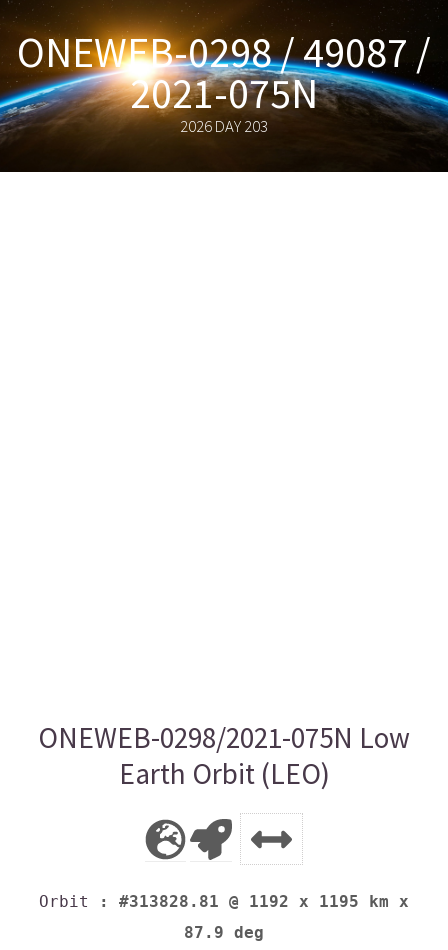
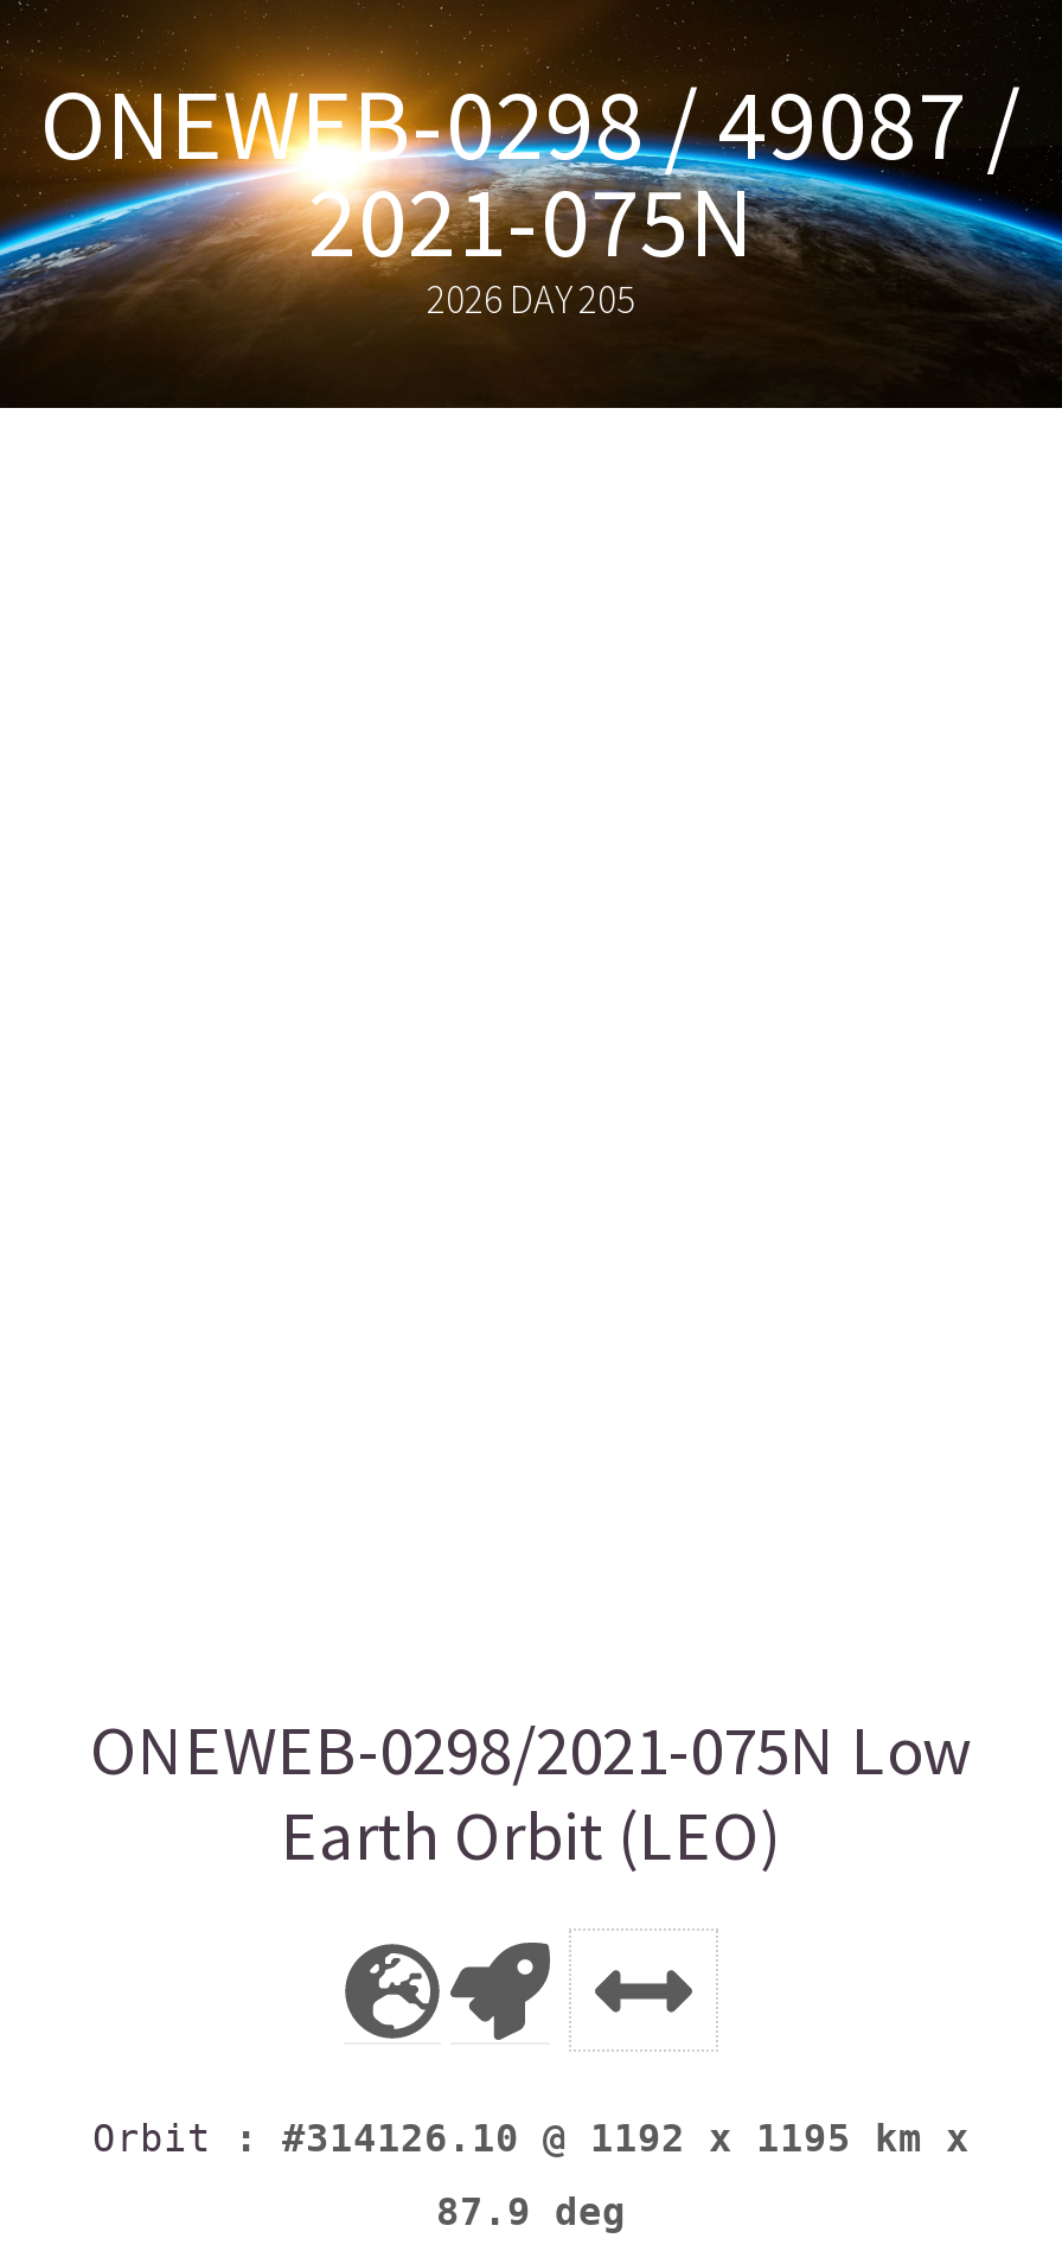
- 2026 DAY 203
+ 2026 DAY 205

- Orbit: #313828.81 @ 1192 x 1195 km x
+ Orbit: #314126.10 @ 1192 x 1195 km x
